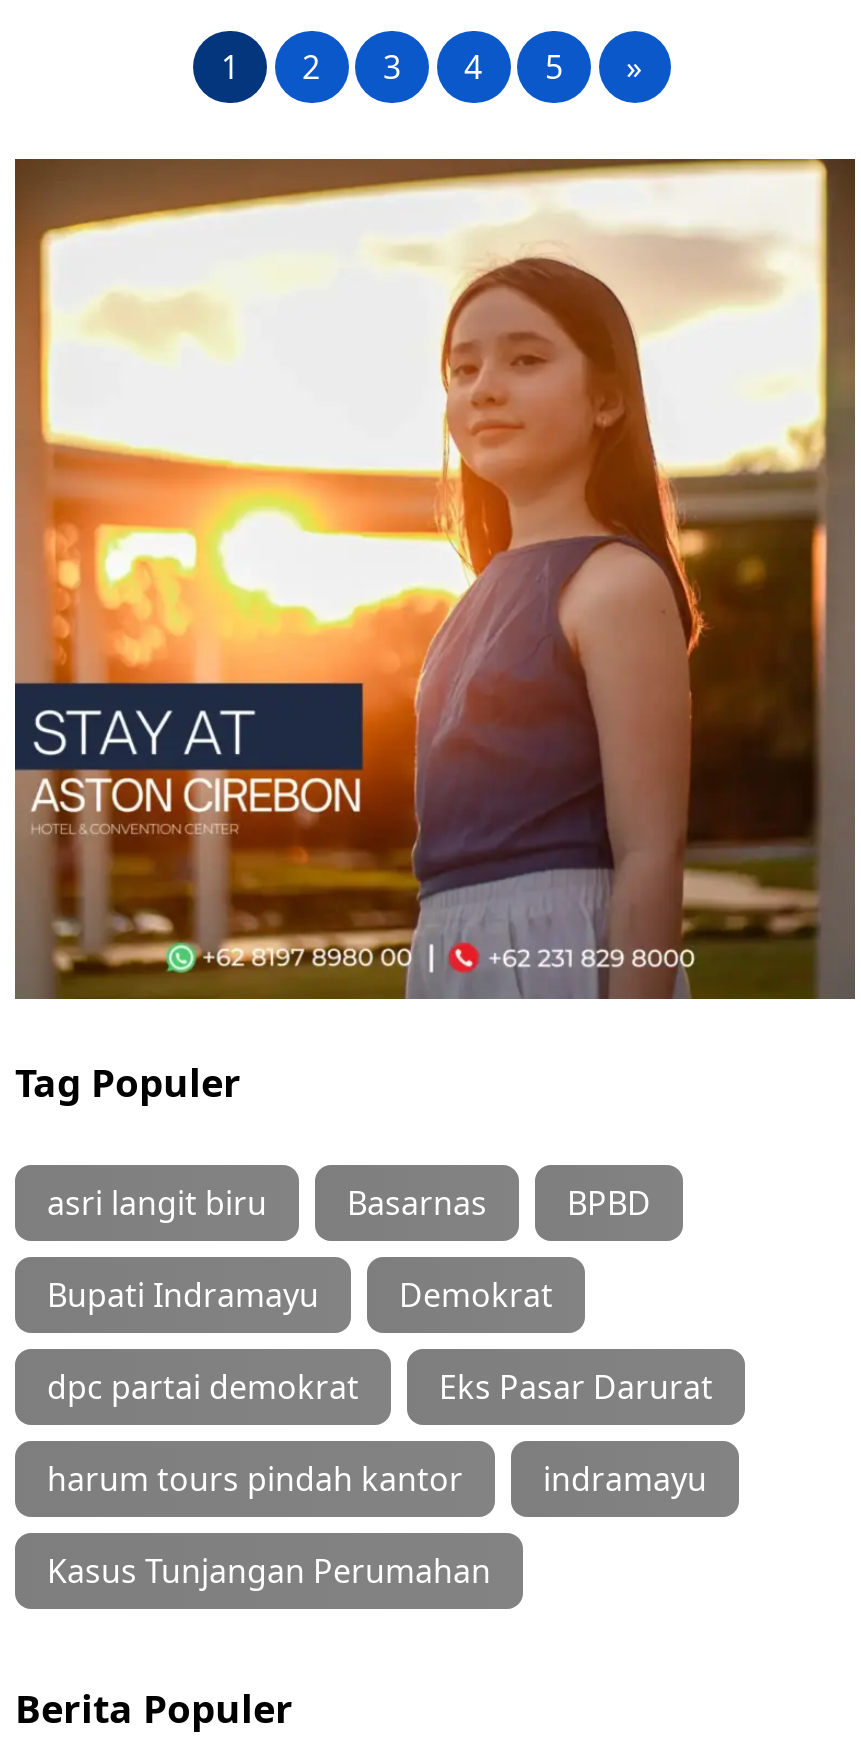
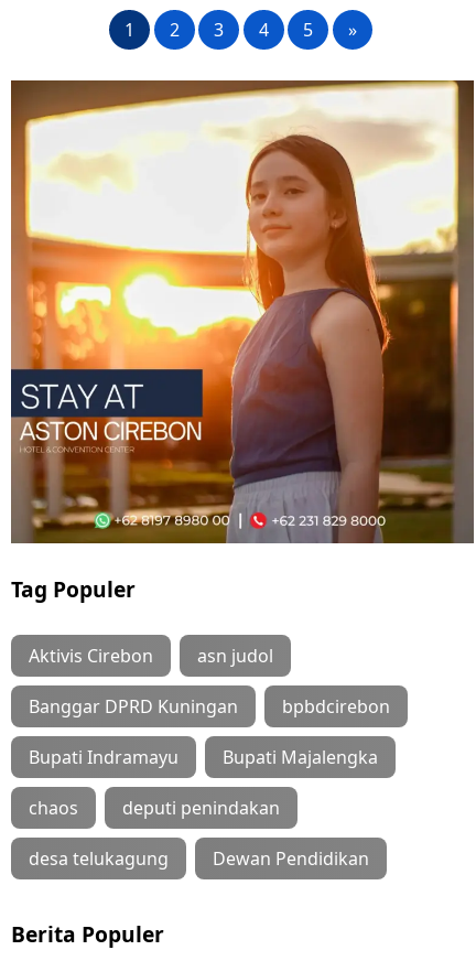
- asri langit biru
- Basarnas
- BPBD
+ Aktivis Cirebon
+ asn judol
+ Banggar DPRD Kuningan
+ bpbdcirebon

- Demokrat
- dpc partai demokrat
- Eks Pasar Darurat
- harum tours pindah kantor
- indramayu
- Kasus Tunjangan Perumahan
+ Bupati Majalengka
+ chaos
+ deputi penindakan
+ desa telukagung
+ Dewan Pendidikan

moved down: Bupati Indramayu
